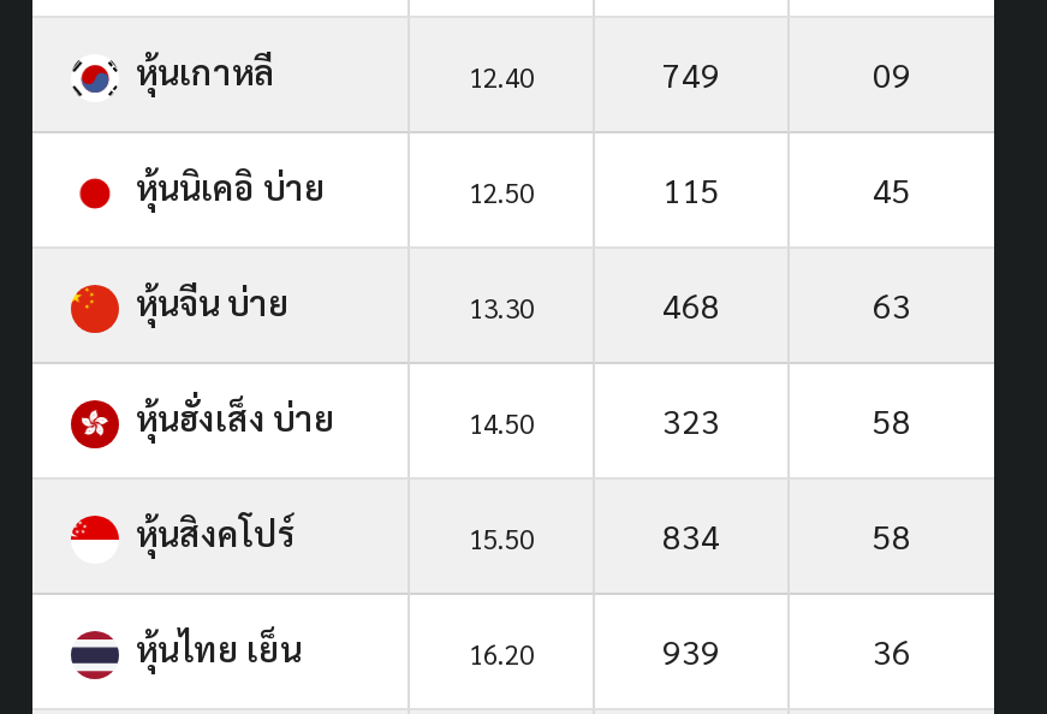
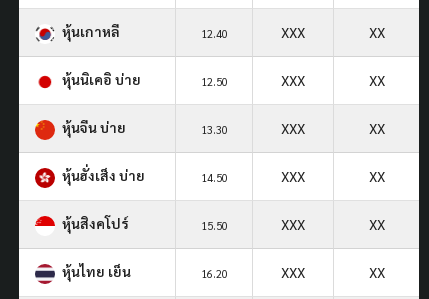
- 749
- 09
+ XXX
+ XX

- 115
- 45
+ XXX
+ XX

- 468
- 63
+ XXX
+ XX

- 323
- 58
+ XXX
+ XX

- 834
- 58
+ XXX
+ XX

- 939
- 36
+ XXX
+ XX
